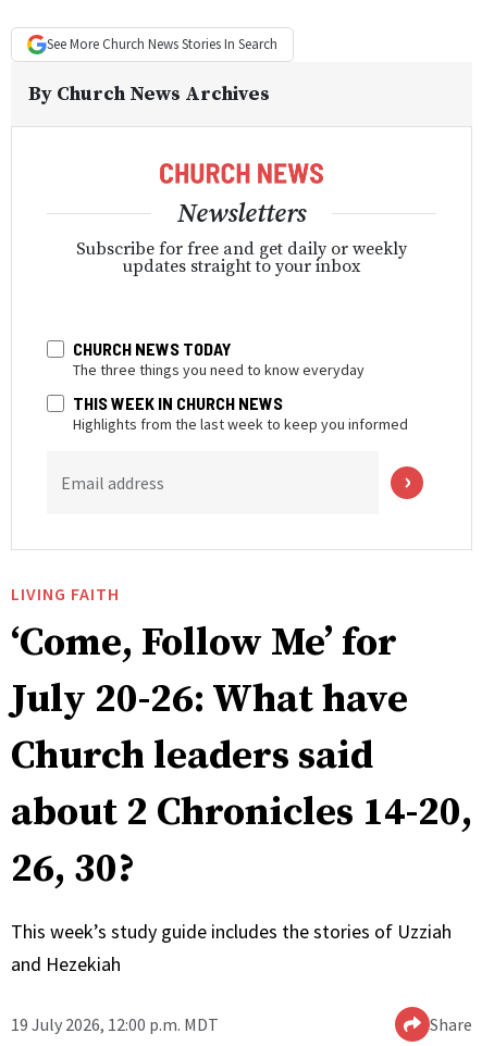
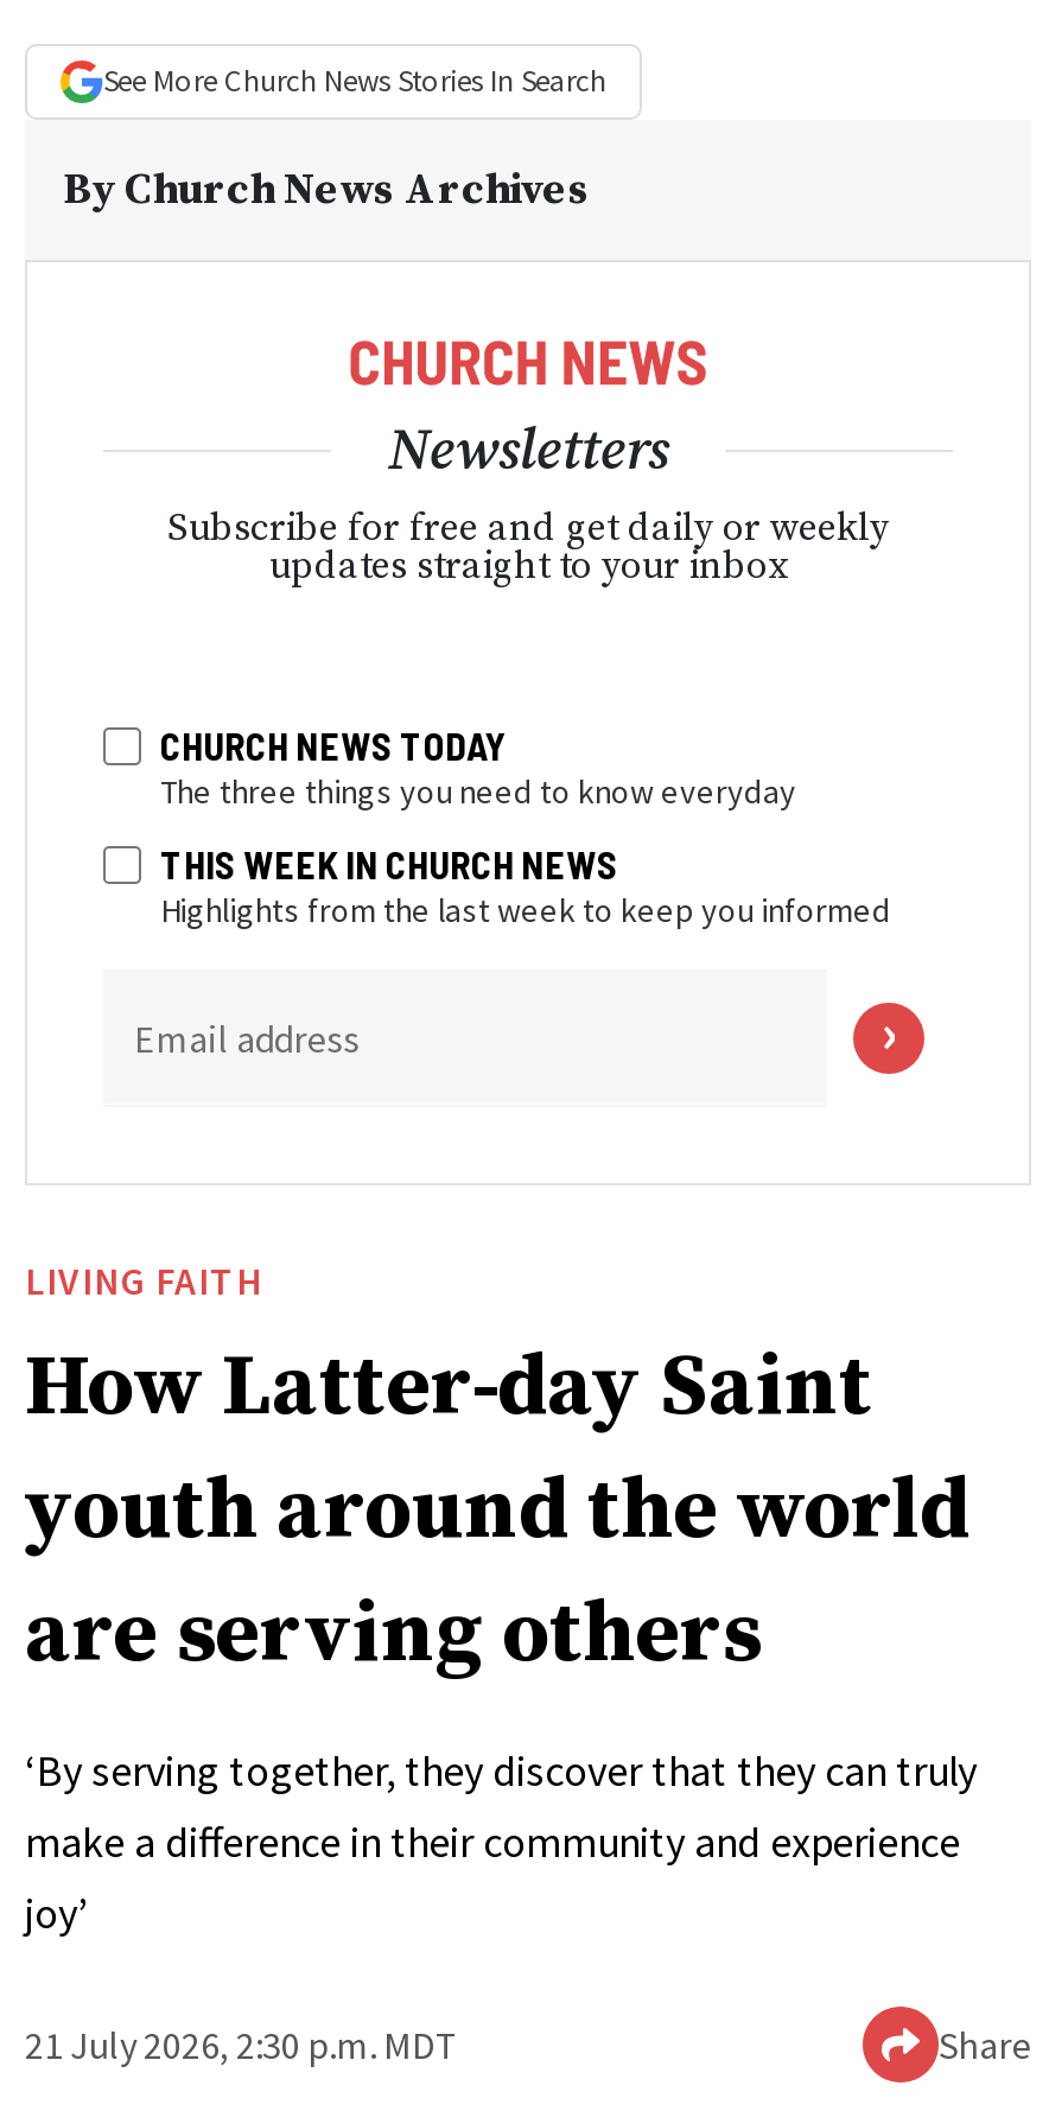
- ‘Come, Follow Me’ for
- July 20-26: What have
- Church leaders said
- about 2 Chronicles 14-20,
- 26, 30?
+ How Latter-day Saint
+ youth around the world
+ are serving others

- This week’s study guide includes the stories of Uzziah
- and Hezekiah
+ ‘By serving together, they discover that they can truly
+ make a difference in their community and experience
+ joy’

- 19 July 2026, 12:00 p.m. MDT
+ 21 July 2026, 2:30 p.m. MDT
